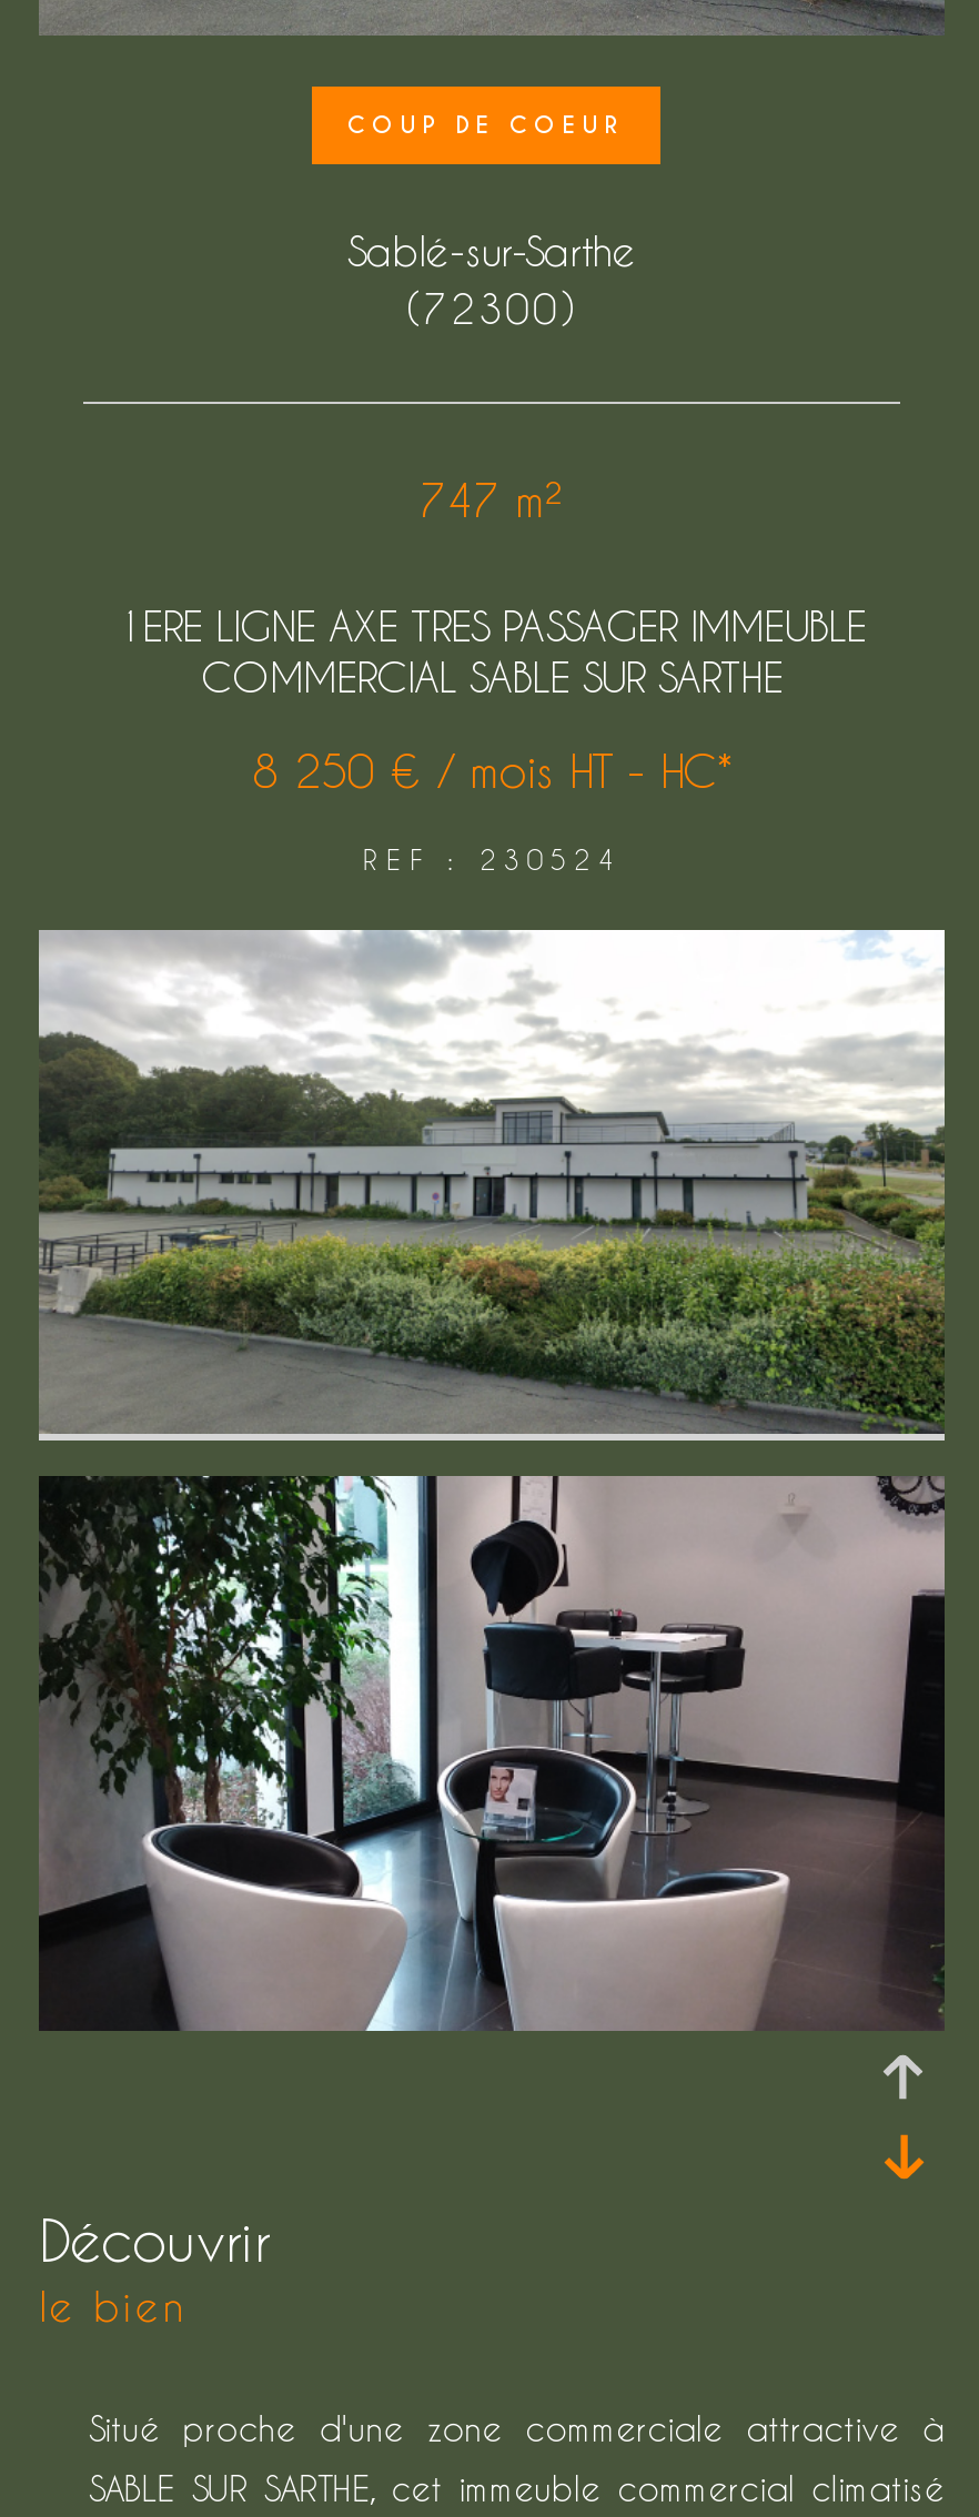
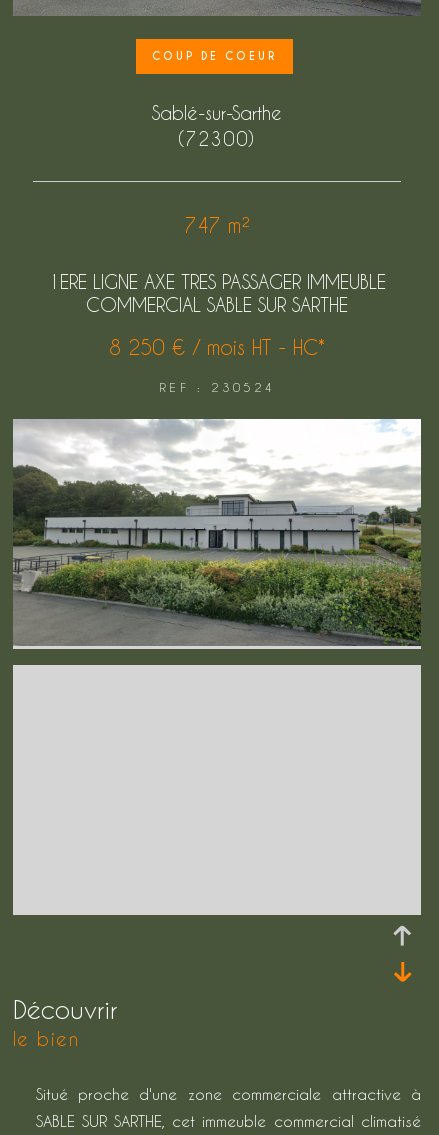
- [image]
